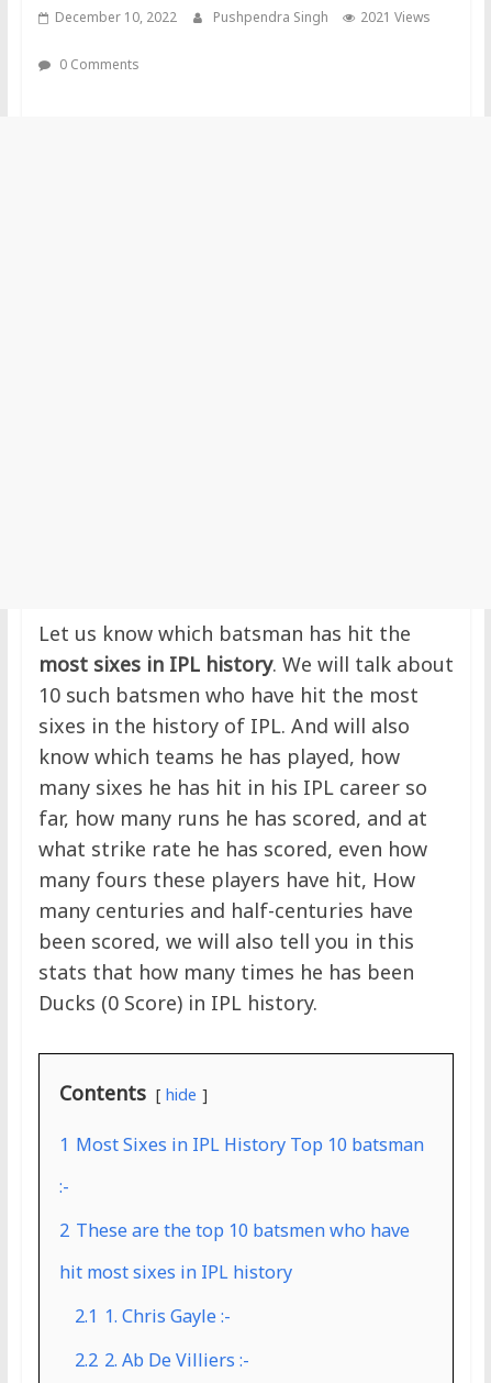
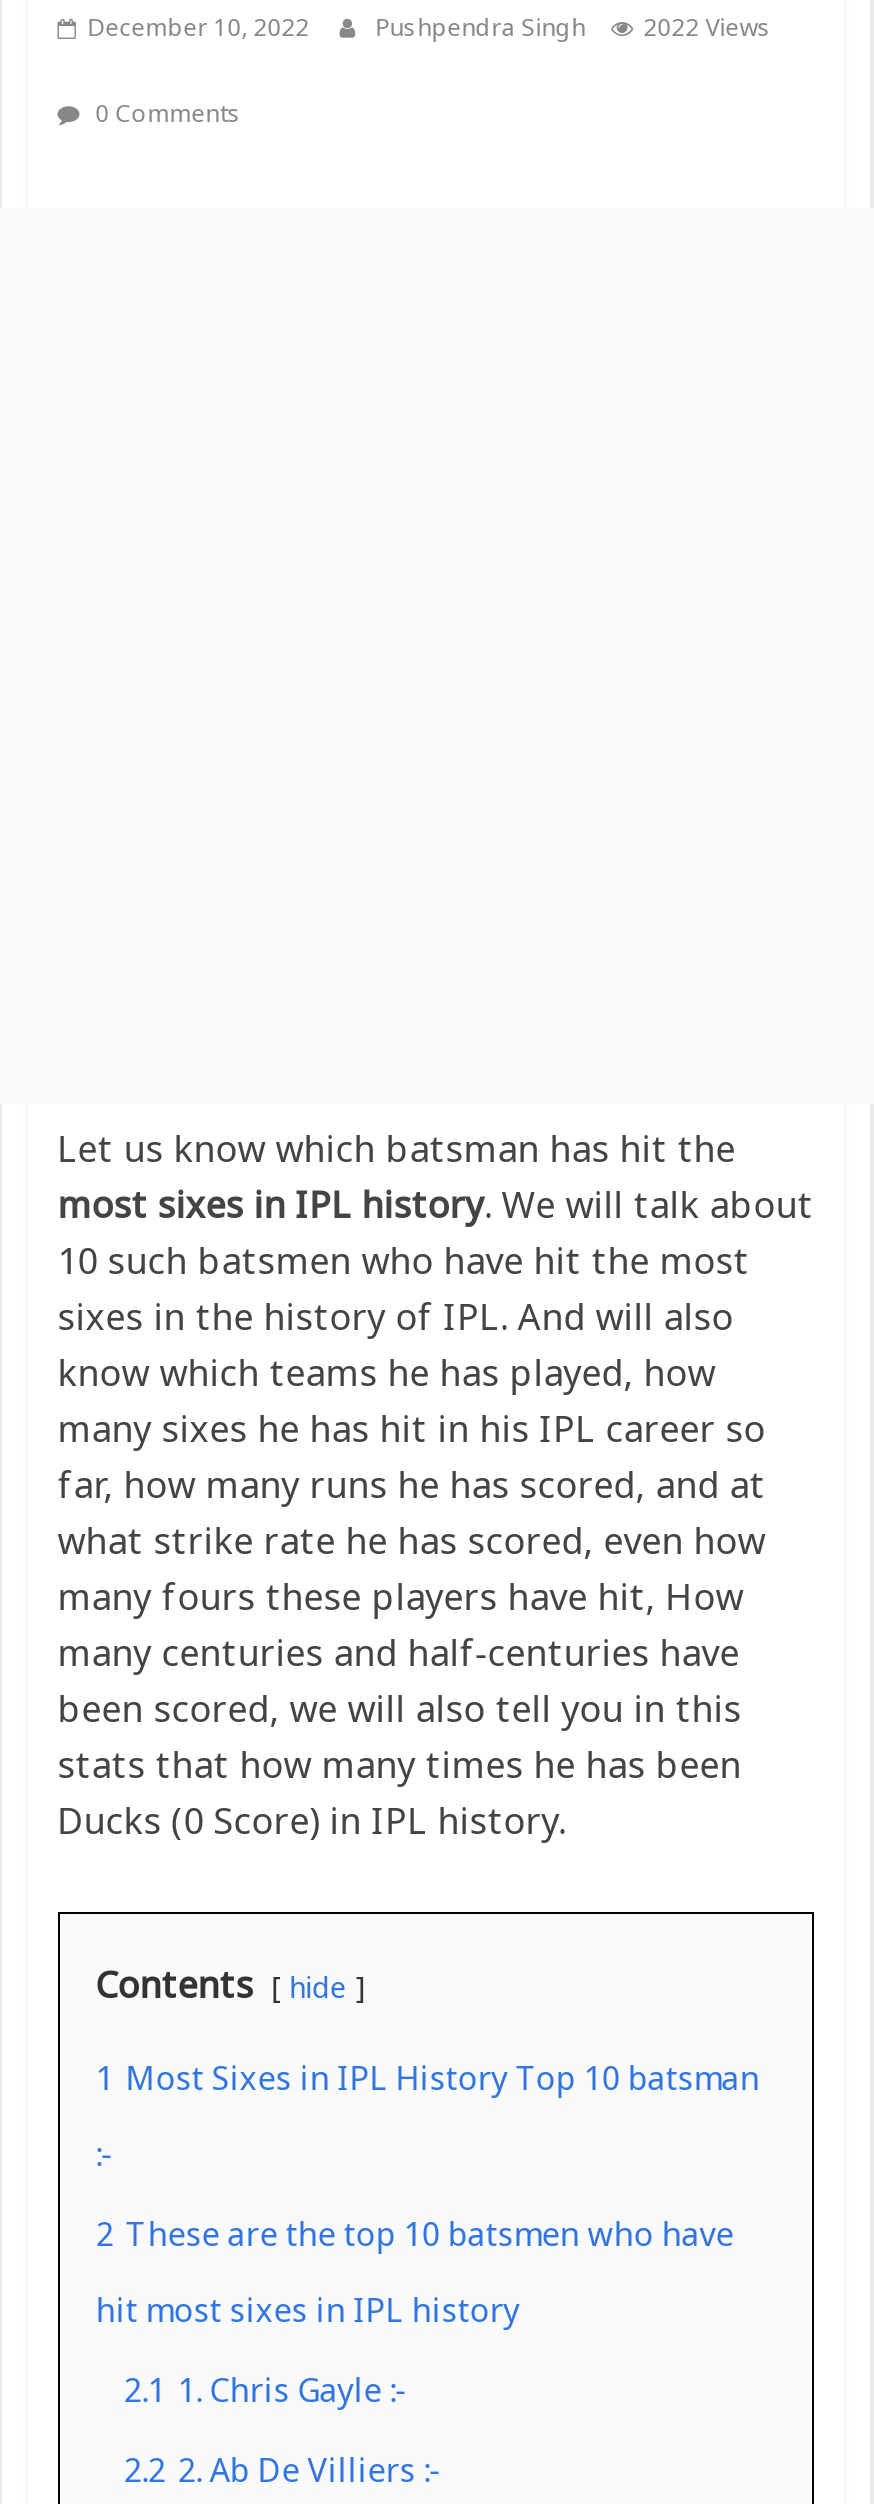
- December 10, 2022 Pushpendra Singh 2021 Views
+ December 10, 2022 Pushpendra Singh 2022 Views
